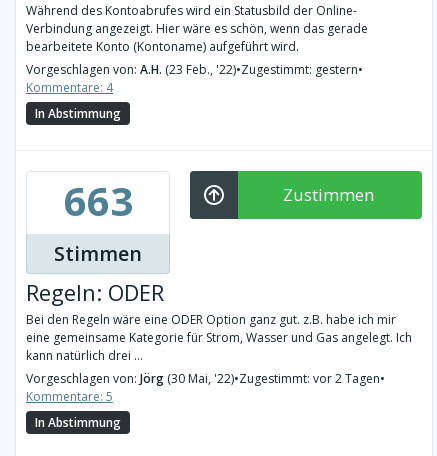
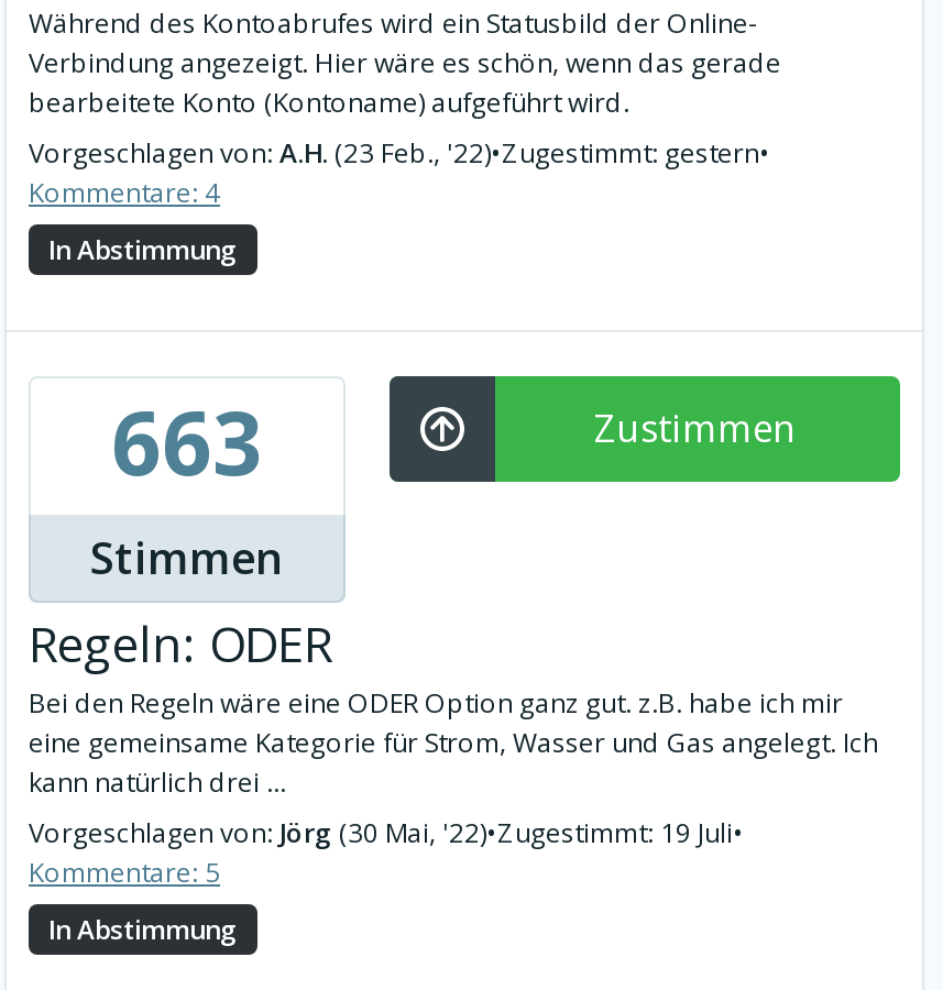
- Vorgeschlagen von: Jörg (30 Mai, '22)•Zugestimmt: vor 2 Tagen•
+ Vorgeschlagen von: Jörg (30 Mai, '22)•Zugestimmt: 19 Juli•
